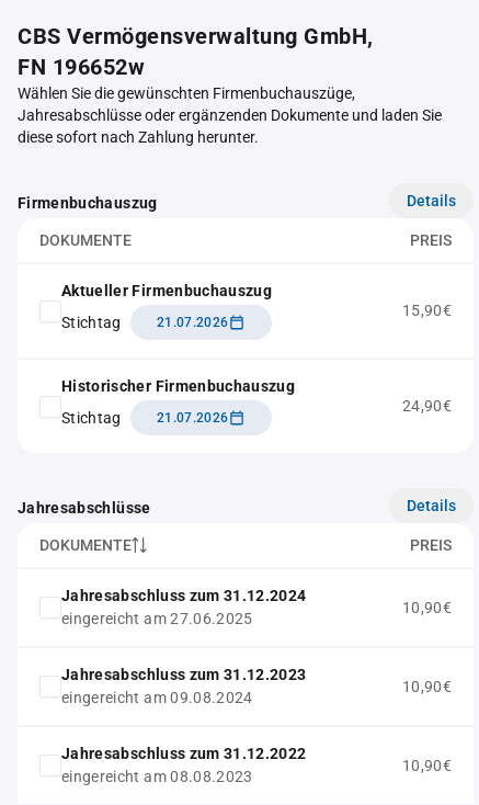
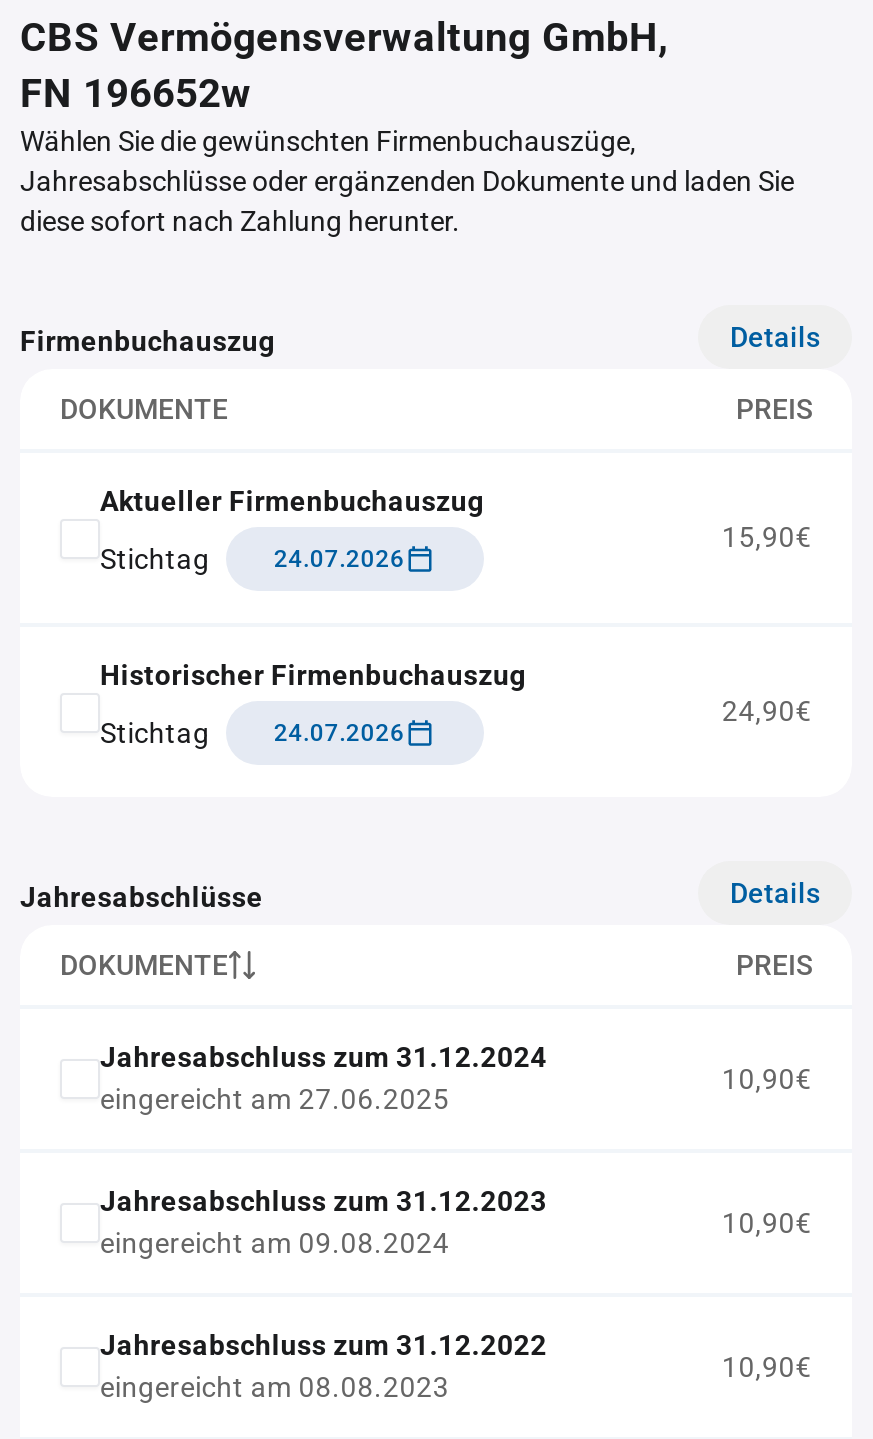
- 21.07.2026
+ 24.07.2026

- 21.07.2026
+ 24.07.2026
